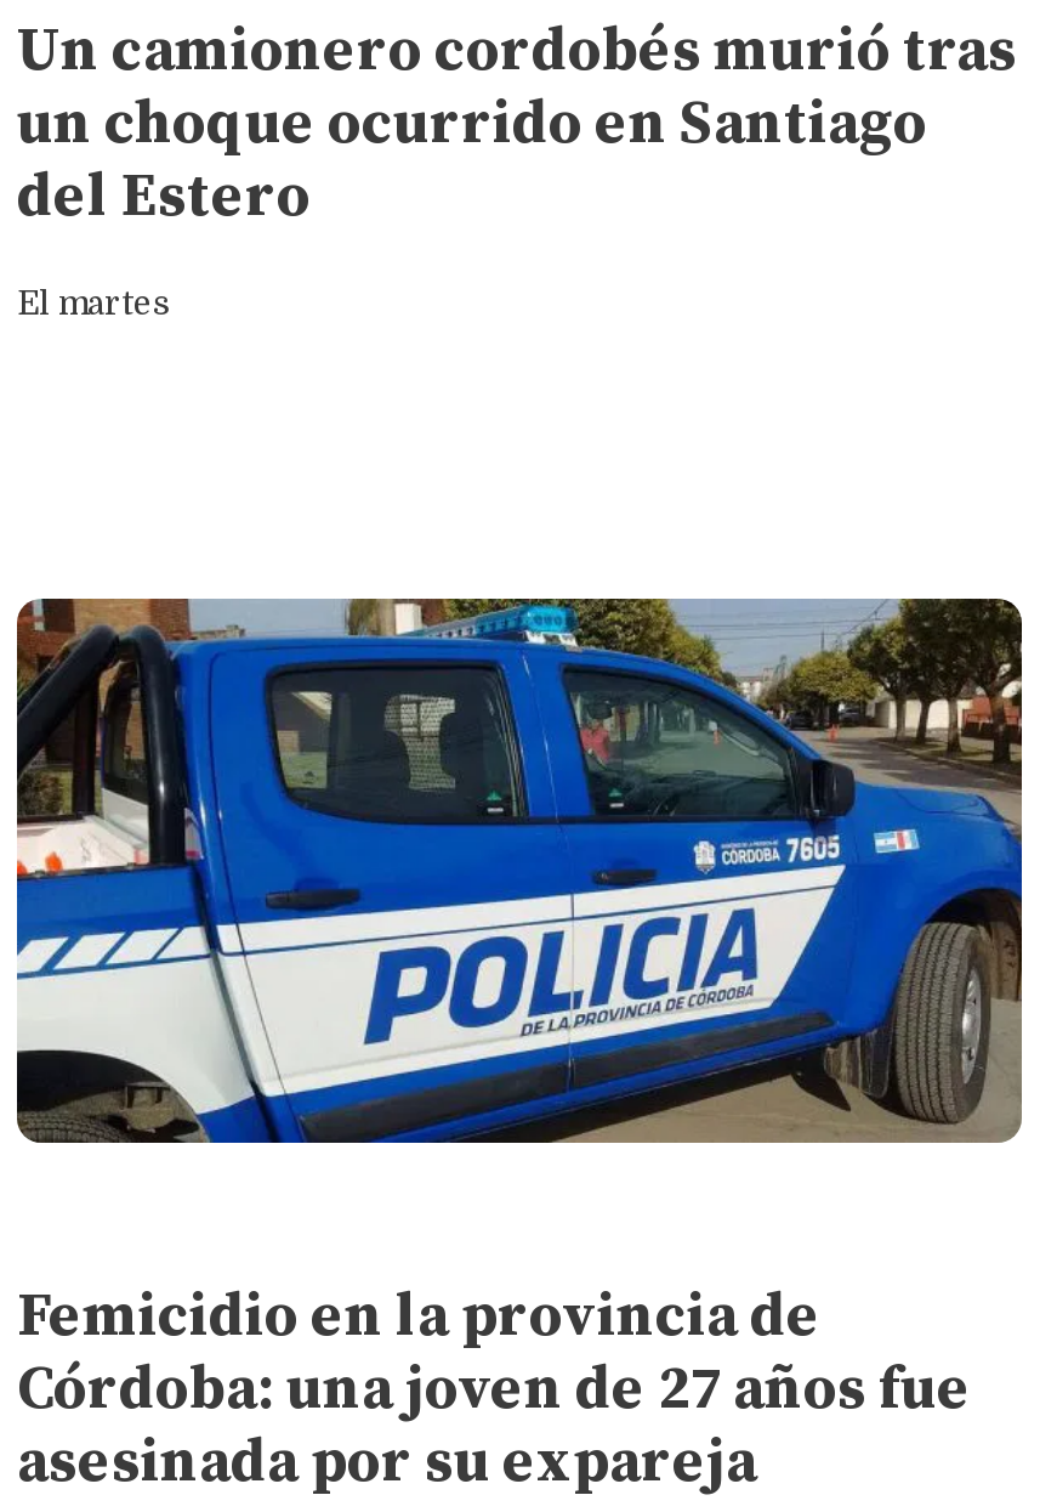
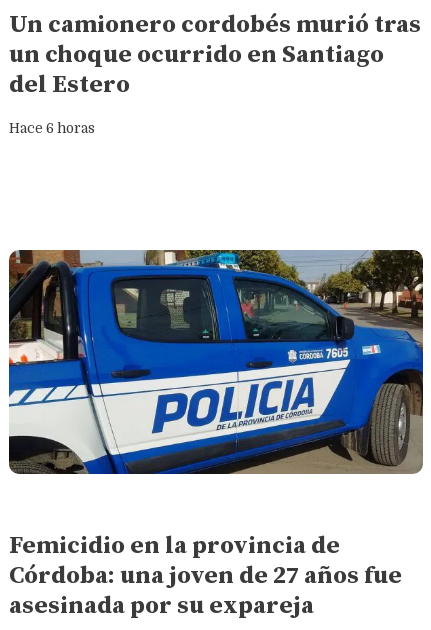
- El martes
+ Hace 6 horas
